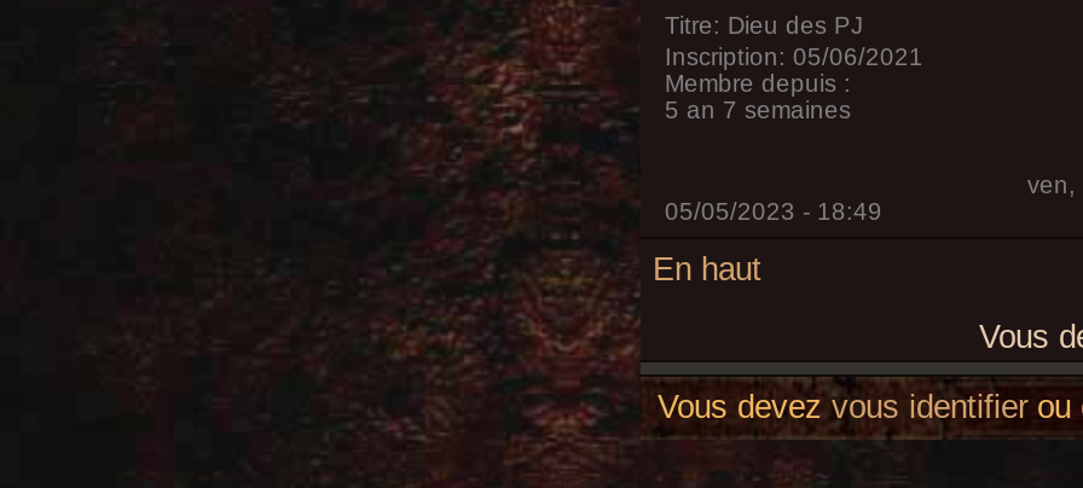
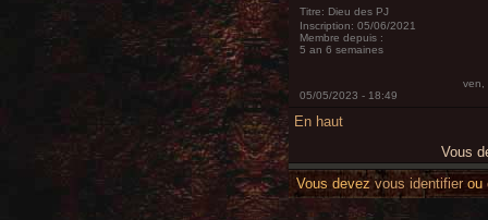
- 5 an 7 semaines
+ 5 an 6 semaines
